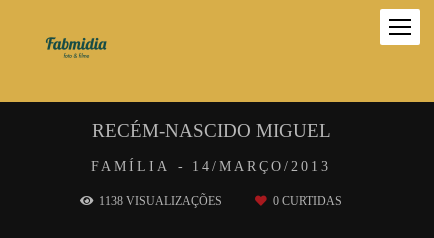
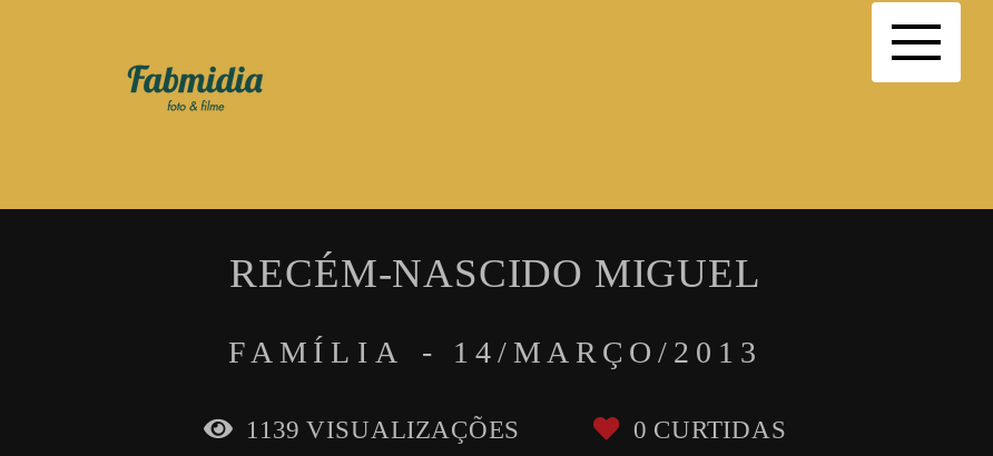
- 1138 VISUALIZAÇÕES
+ 1139 VISUALIZAÇÕES
